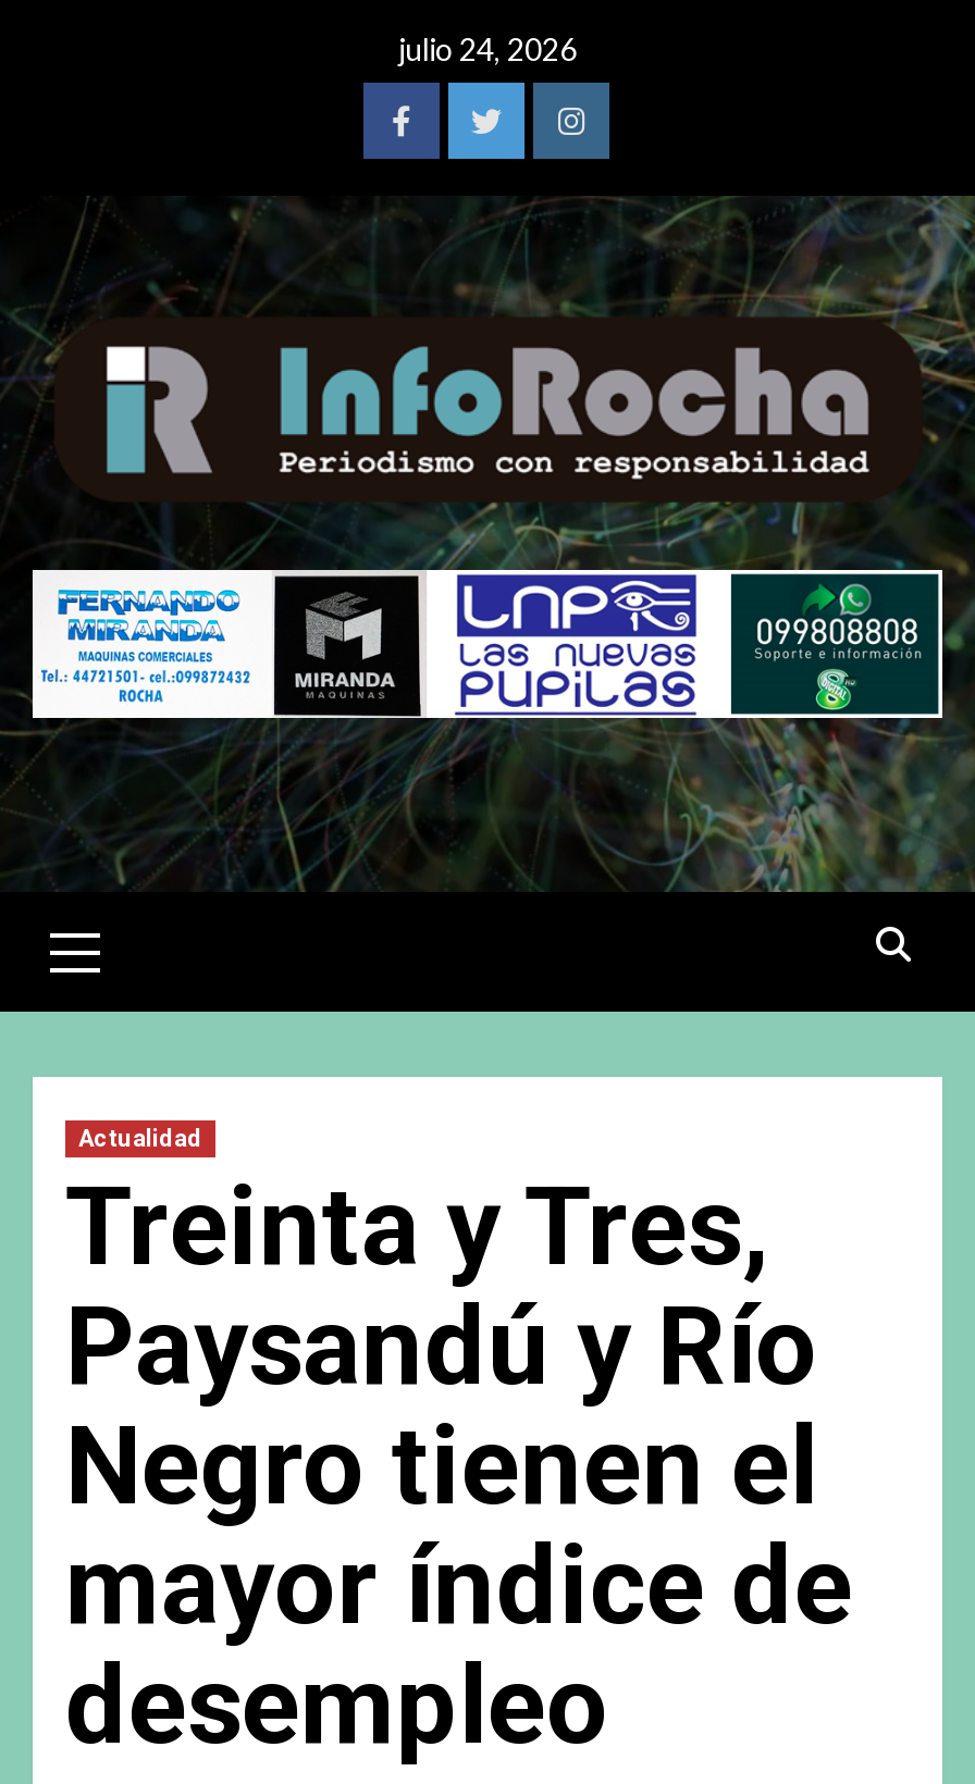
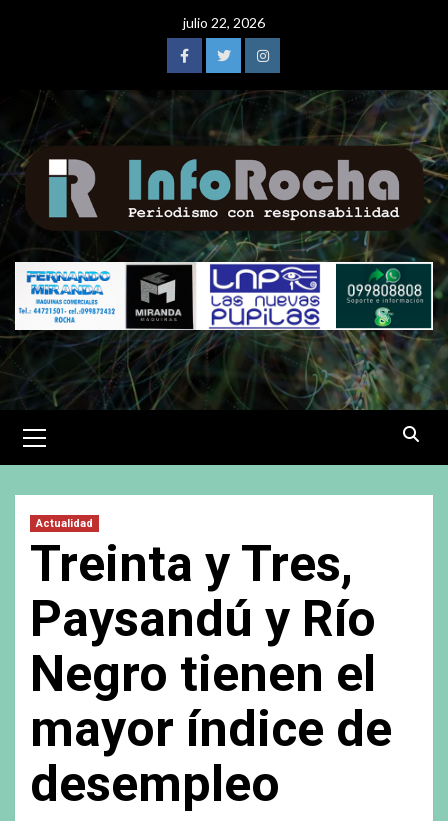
- julio 24, 2026
+ julio 22, 2026
